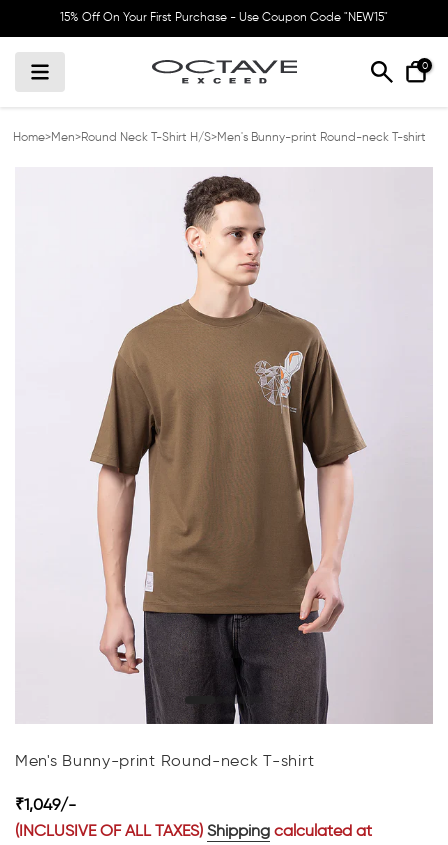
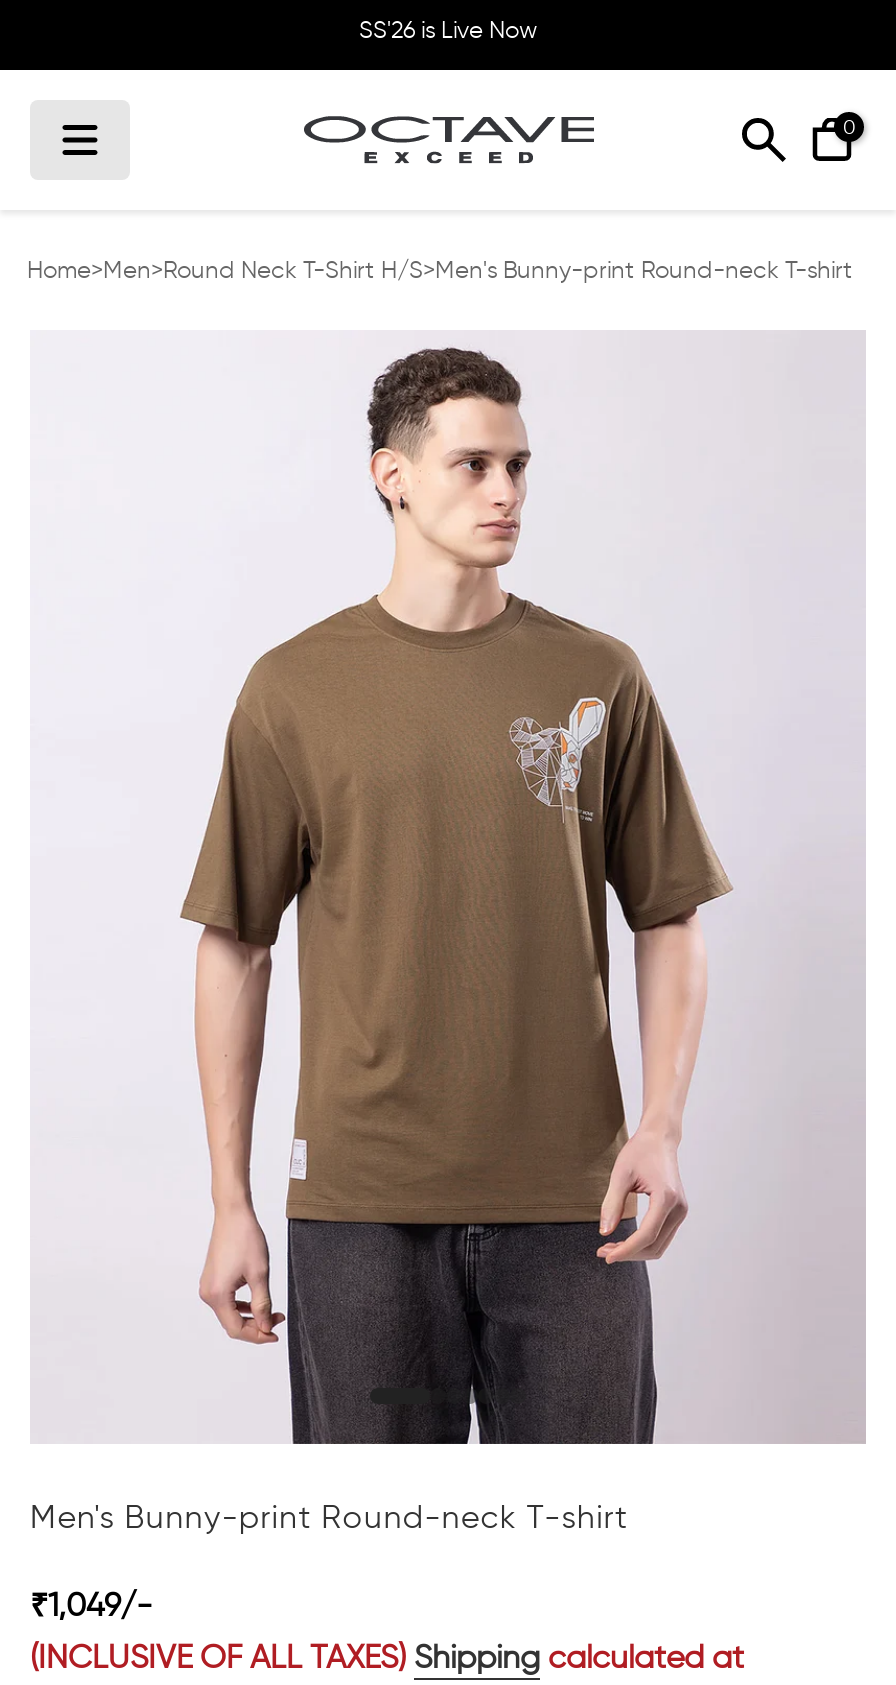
- 15% Off On Your First Purchase - Use Coupon Code "NEW15"
+ SS'26 is Live Now
